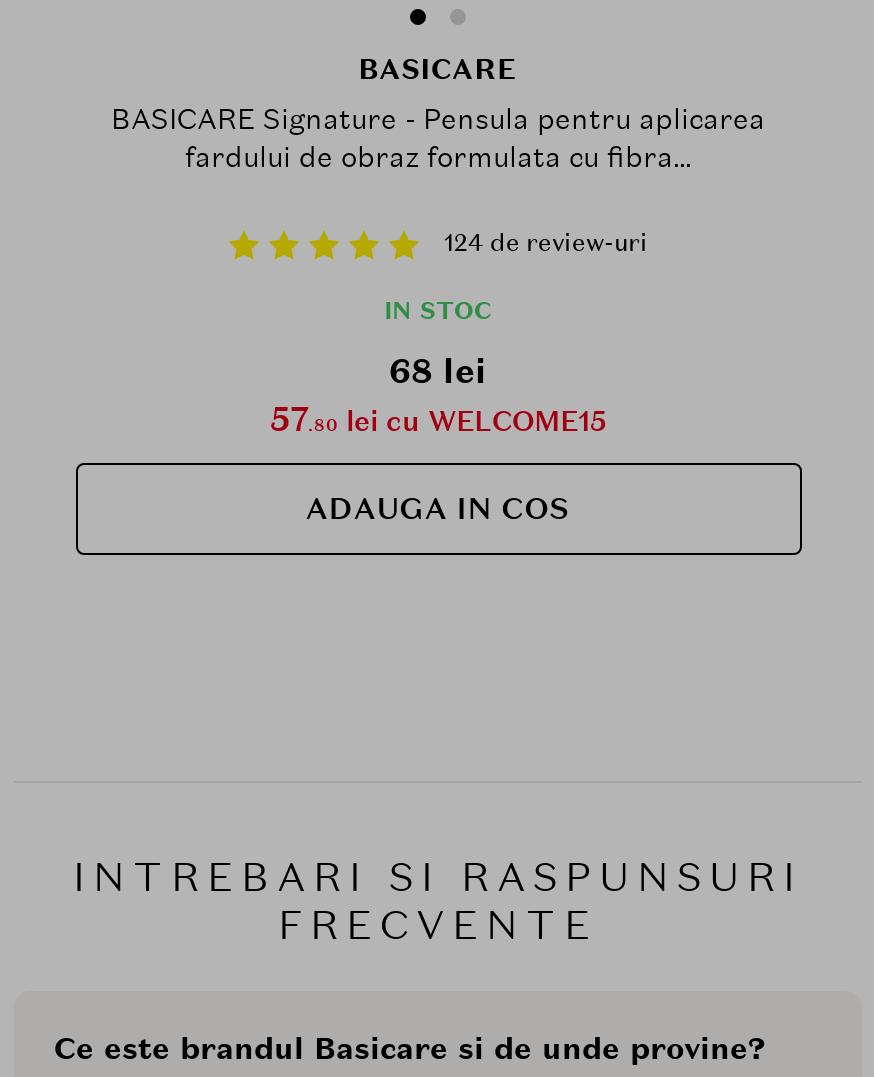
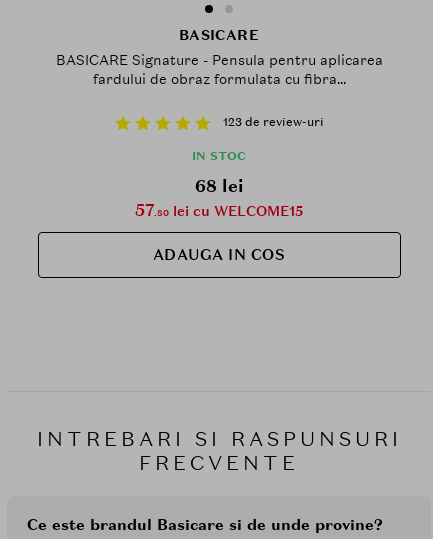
- 124 de review-uri
+ 123 de review-uri
